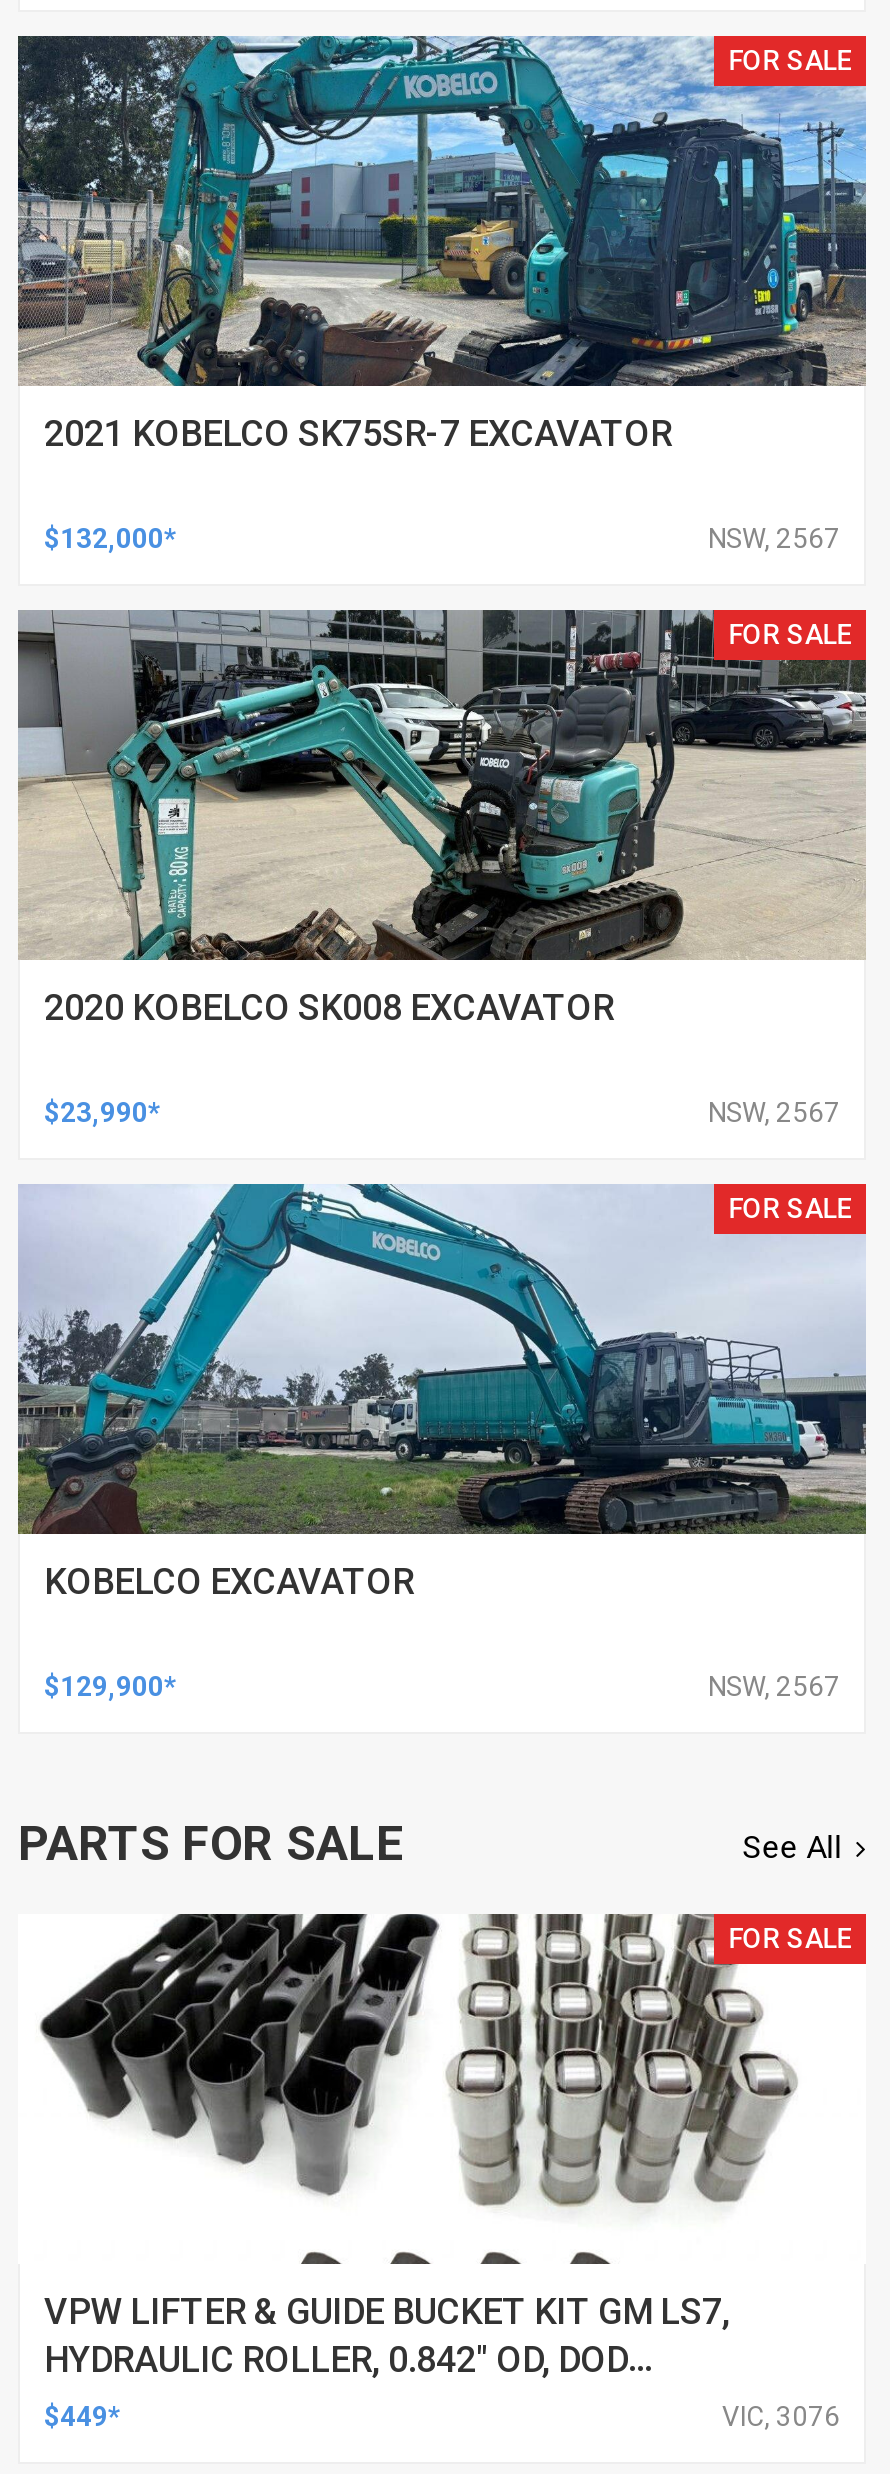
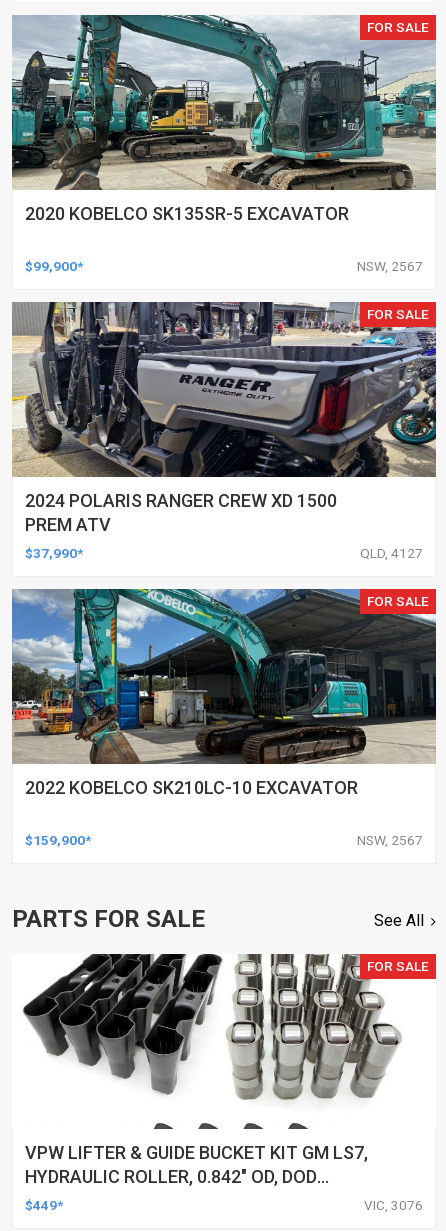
- [image]
- 2021 KOBELCO SK75SR-7 EXCAVATOR
+ [image]
+ 2020 KOBELCO SK135SR-5 EXCAVATOR

- $132,000*
+ $99,900*

- [image]
- 2020 KOBELCO SK008 EXCAVATOR
+ [image]
+ 2024 POLARIS RANGER CREW XD 1500
+ PREM ATV

- $23,990*
- NSW, 2567
+ $37,990*
+ QLD, 4127

- [image]
- KOBELCO EXCAVATOR
+ [image]
+ 2022 KOBELCO SK210LC-10 EXCAVATOR

- $129,900*
+ $159,900*
